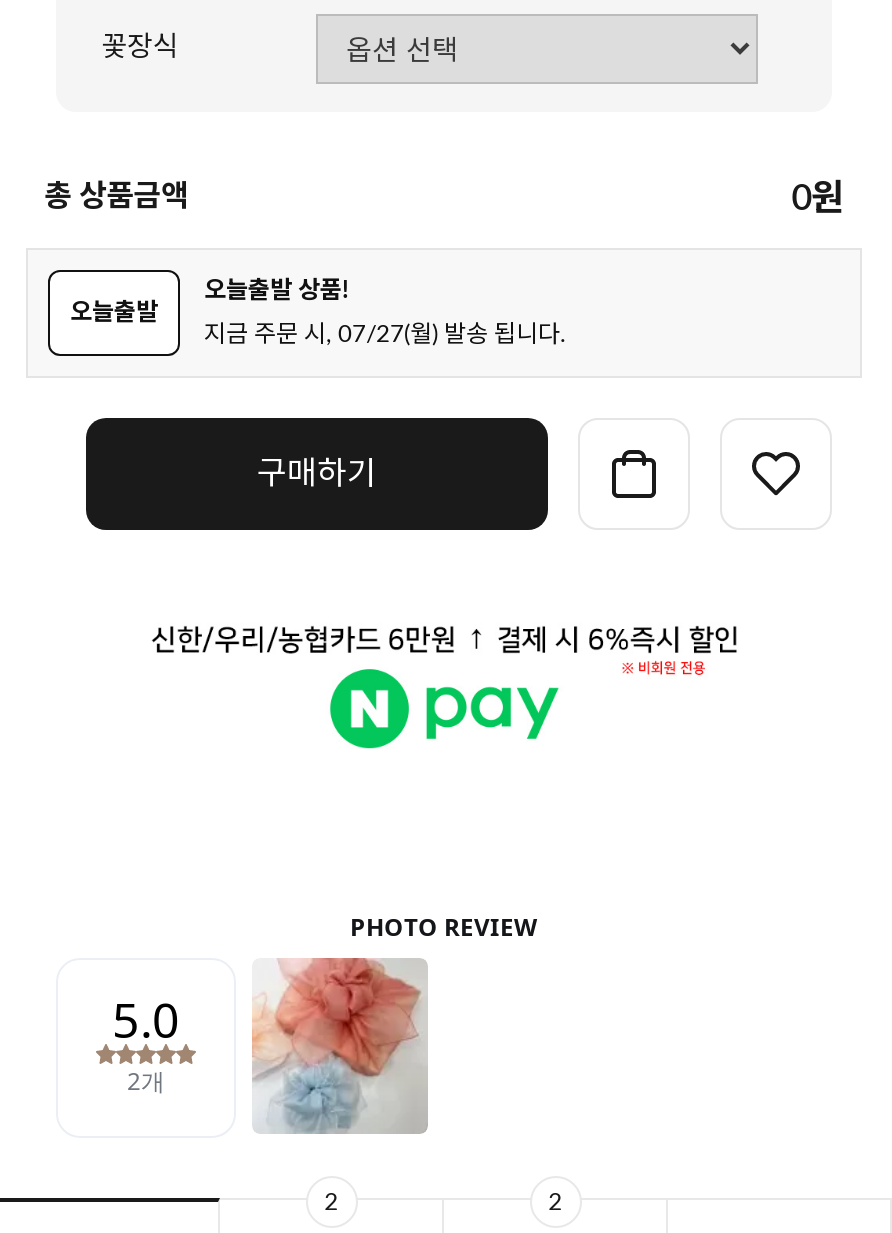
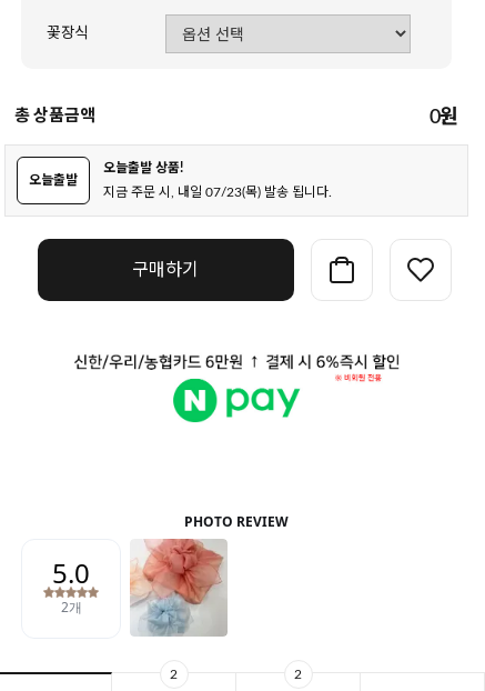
- 지금 주문 시, 07/27(월) 발송 됩니다.
+ 지금 주문 시, 내일 07/23(목) 발송 됩니다.
